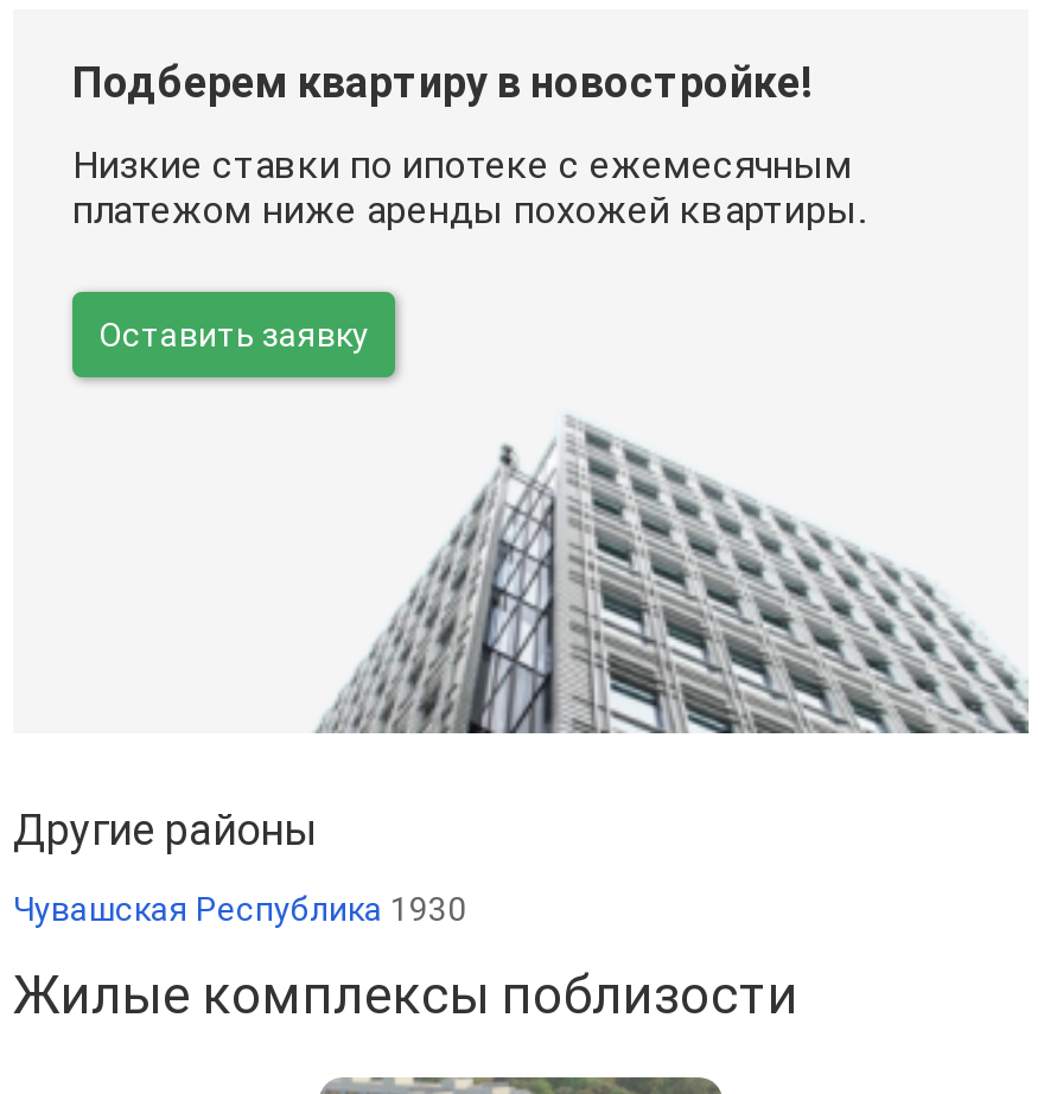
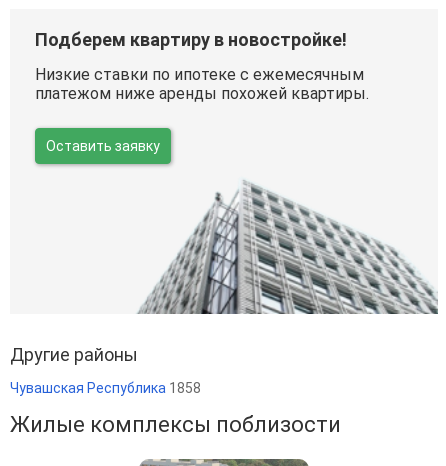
- Чувашская Республика 1930
+ Чувашская Республика 1858
